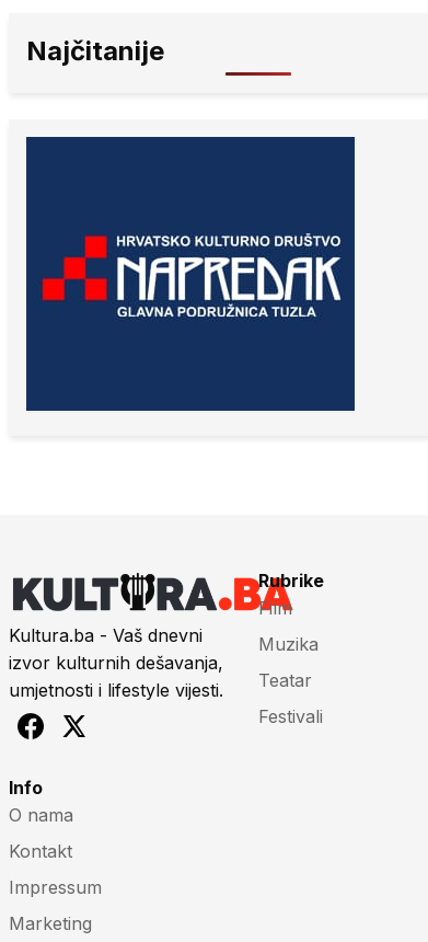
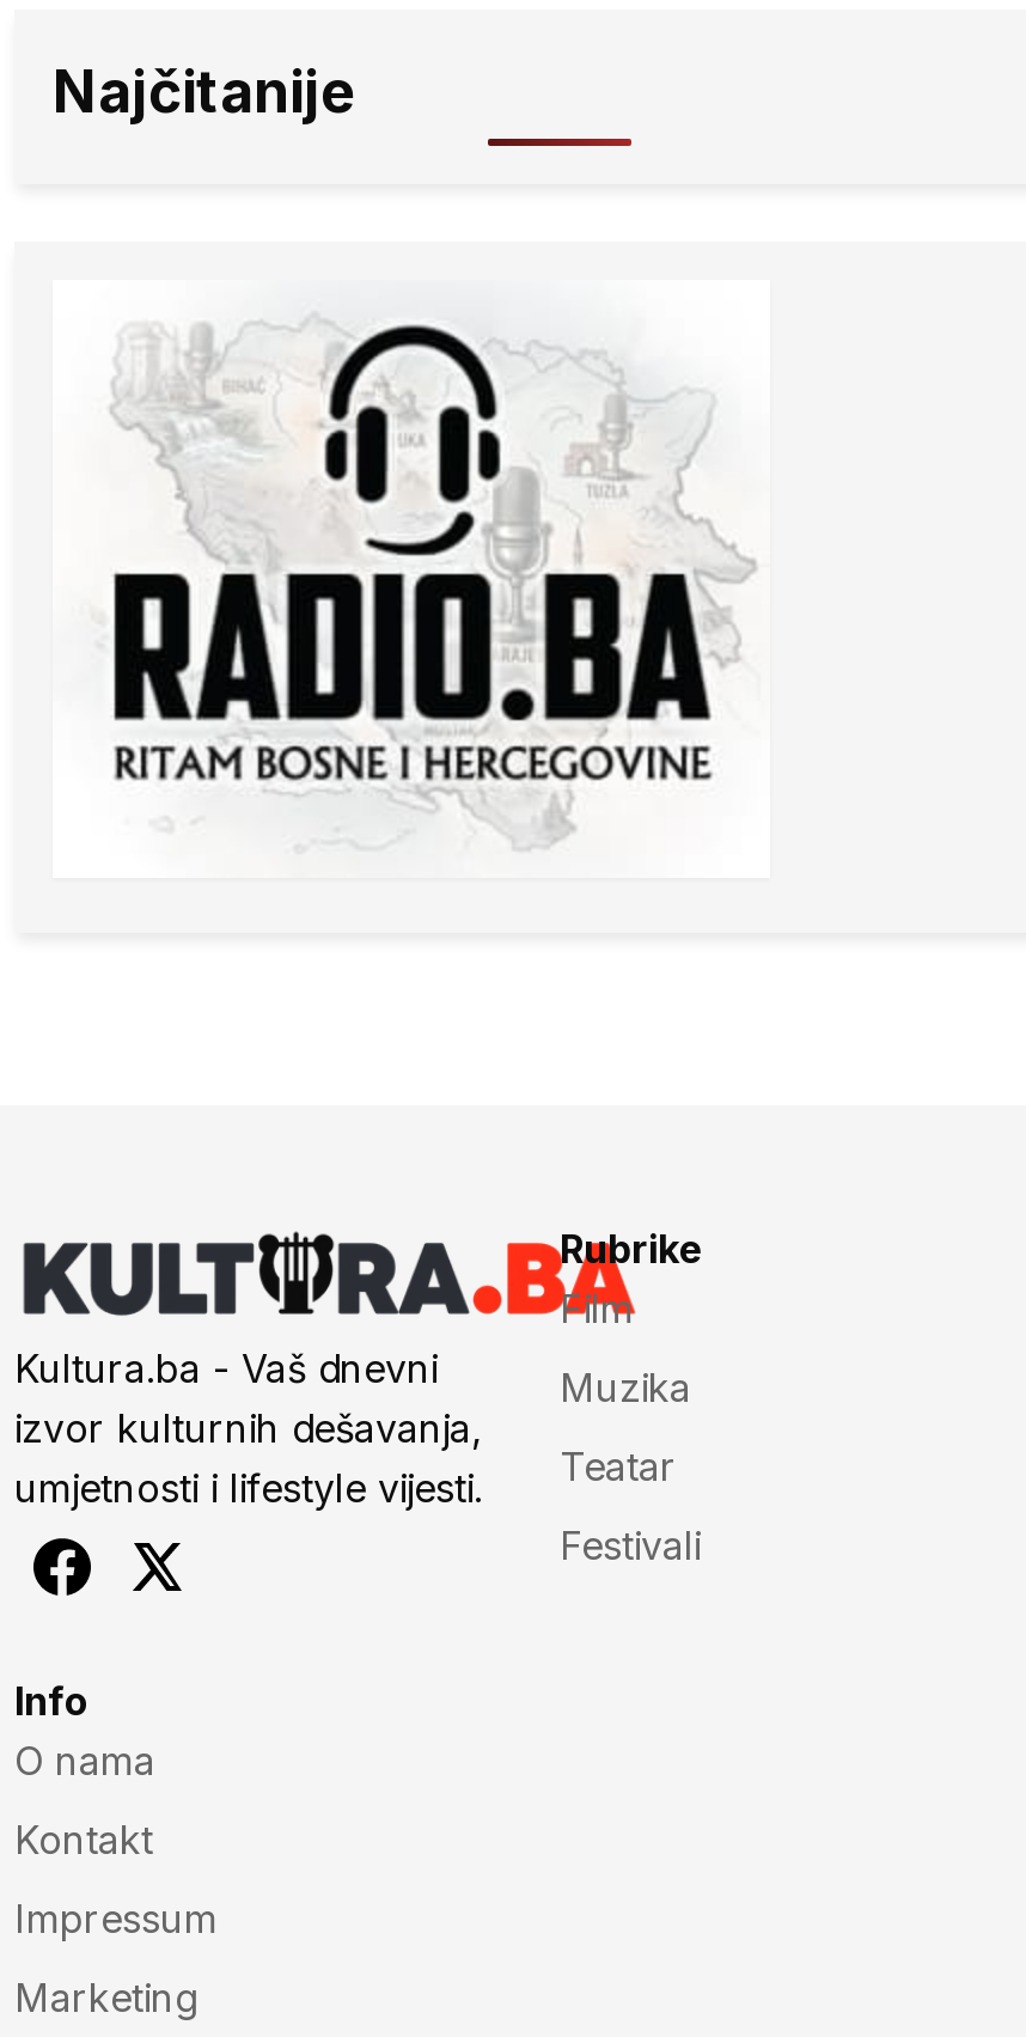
- [image]
+ [image]
